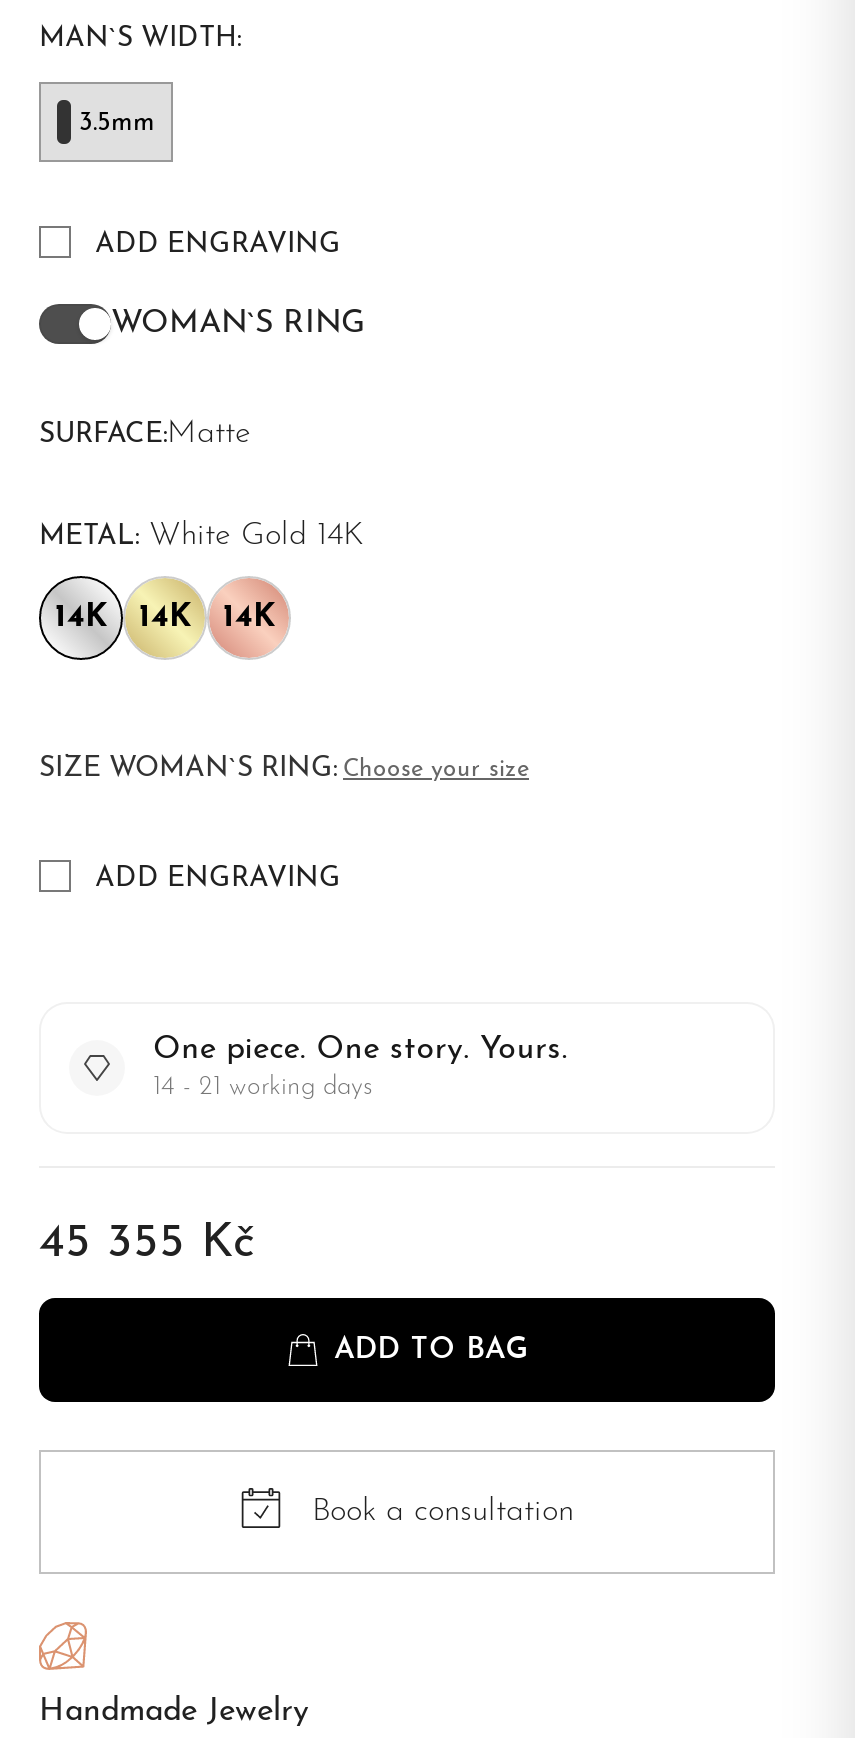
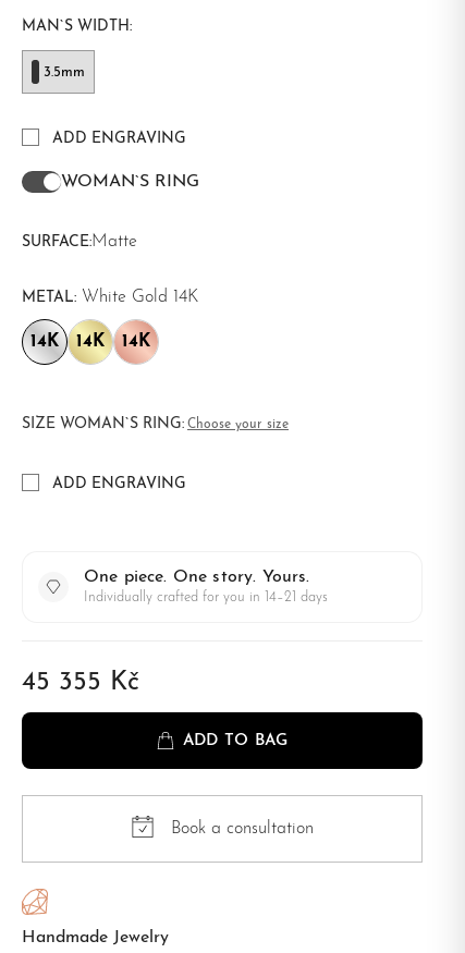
- 14 - 21 working days
+ Individually crafted for you in 14–21 days
